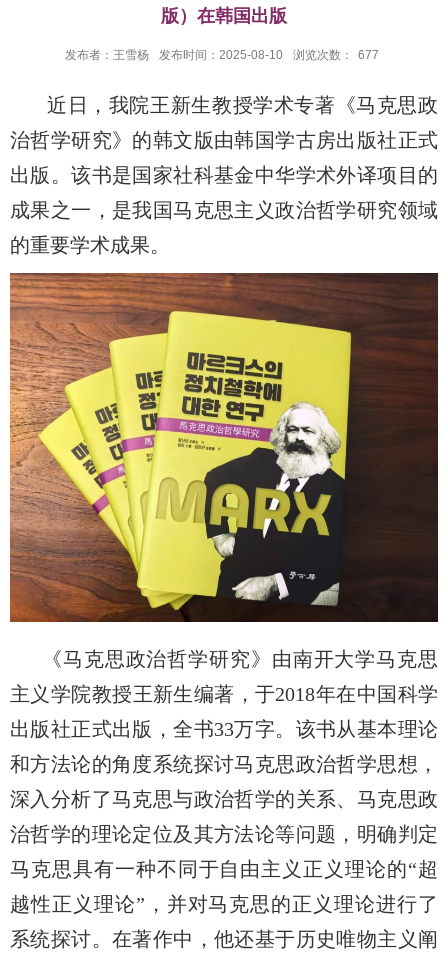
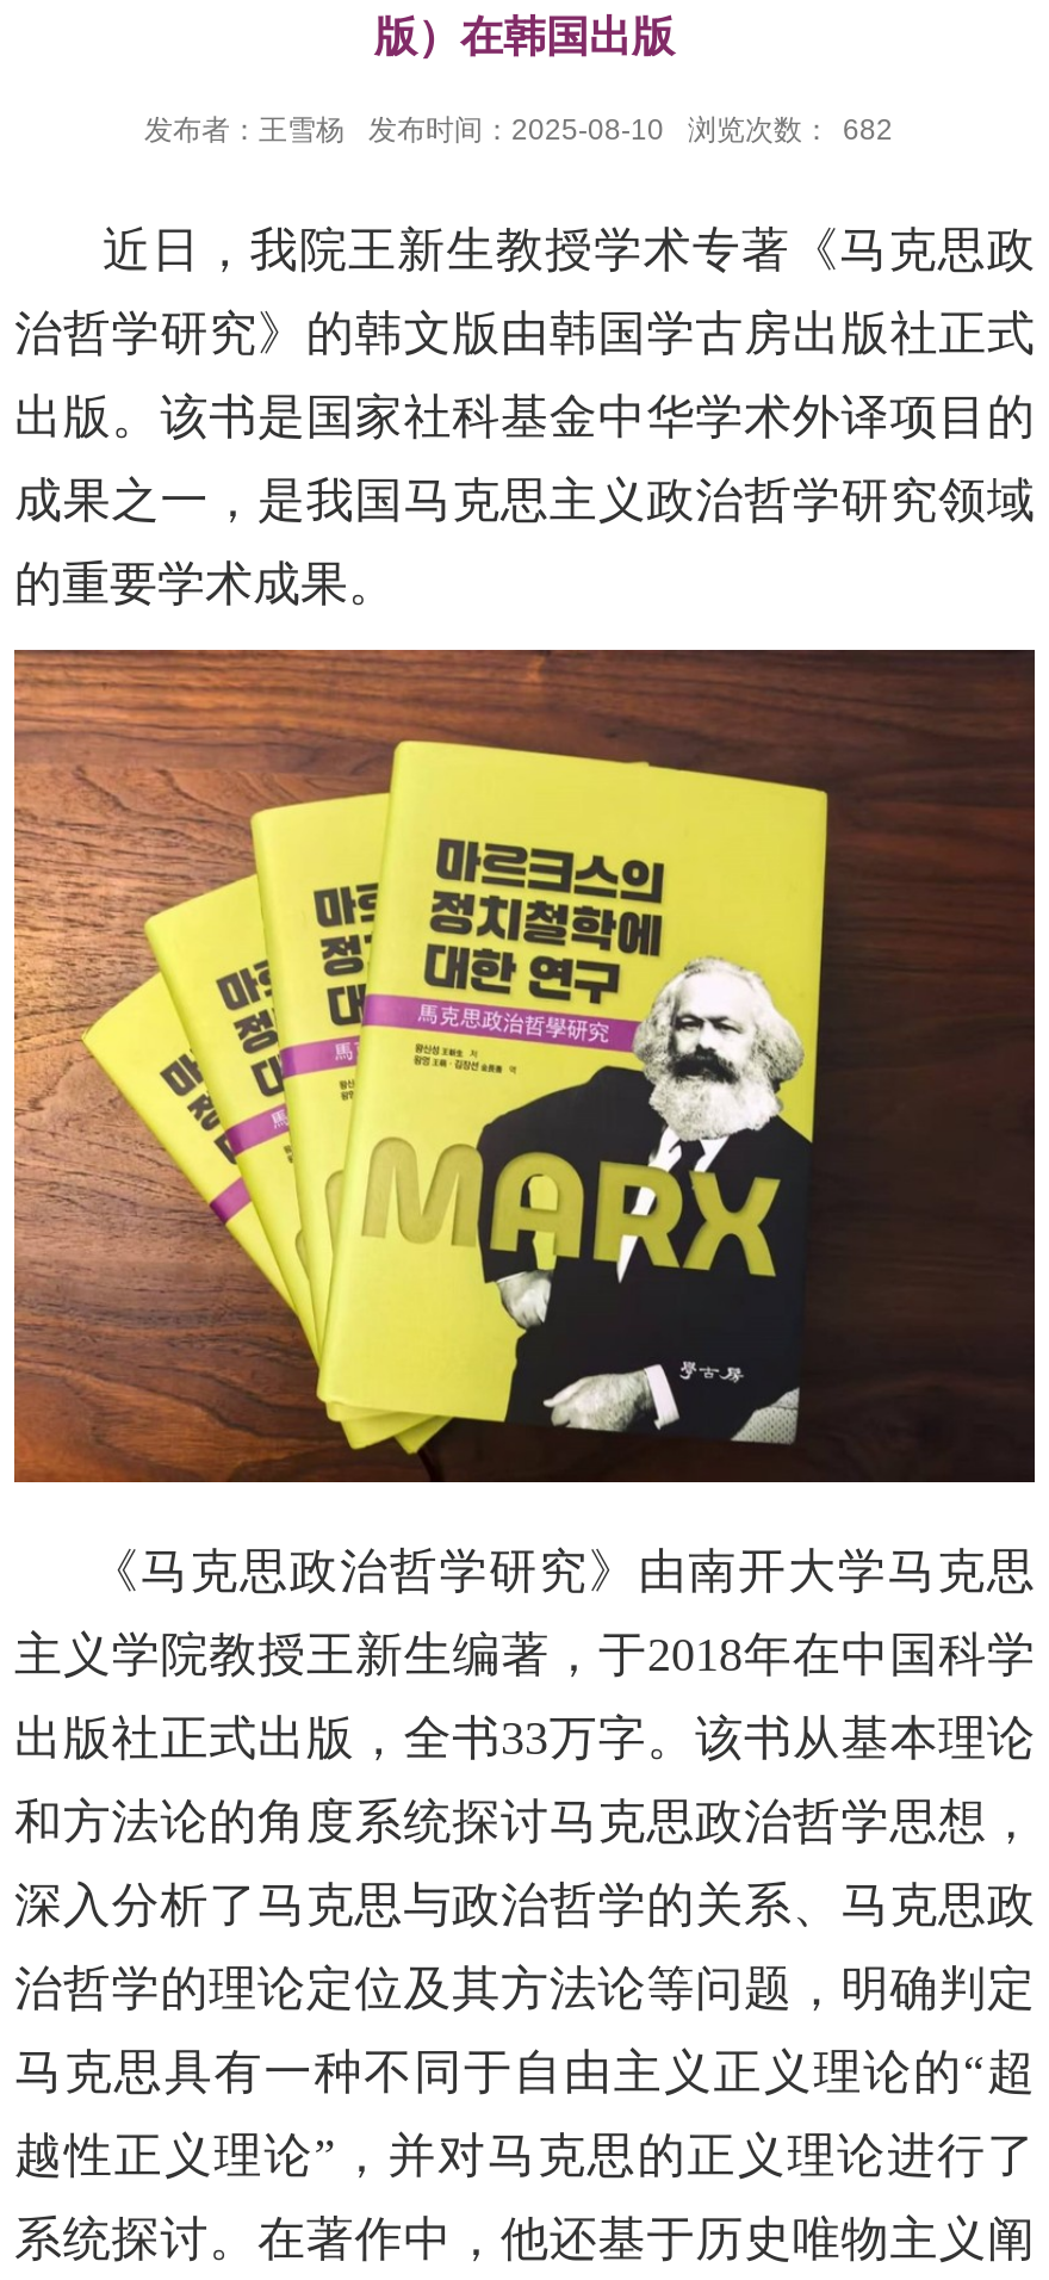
- 发布者：王雪杨 发布时间：2025-08-10 浏览次数： 677
+ 发布者：王雪杨 发布时间：2025-08-10 浏览次数： 682
